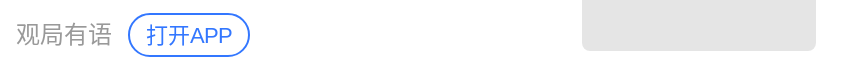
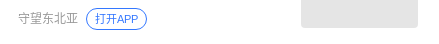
- 观局有语
+ 守望东北亚
